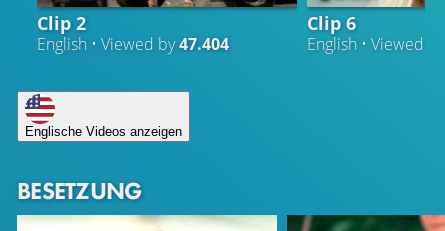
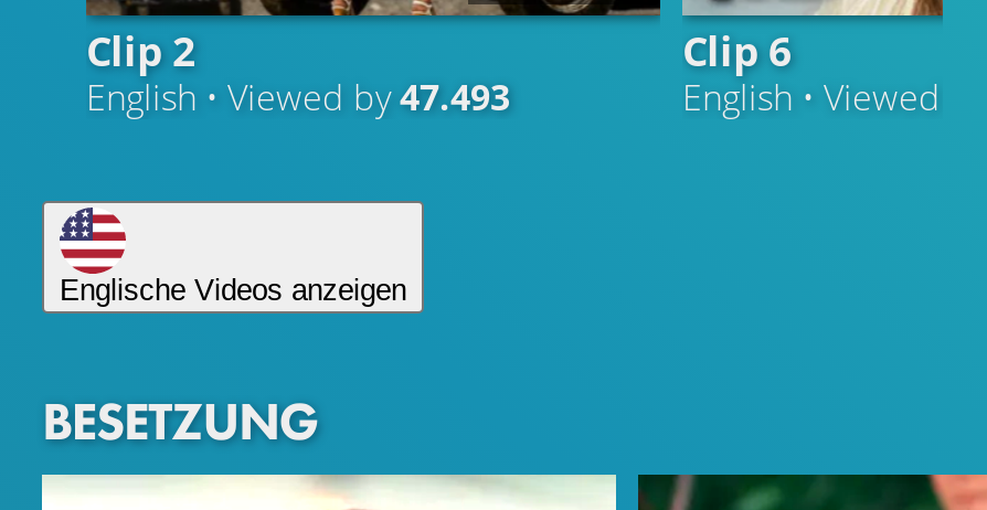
- English • Viewed by47.404
+ English • Viewed by47.493
